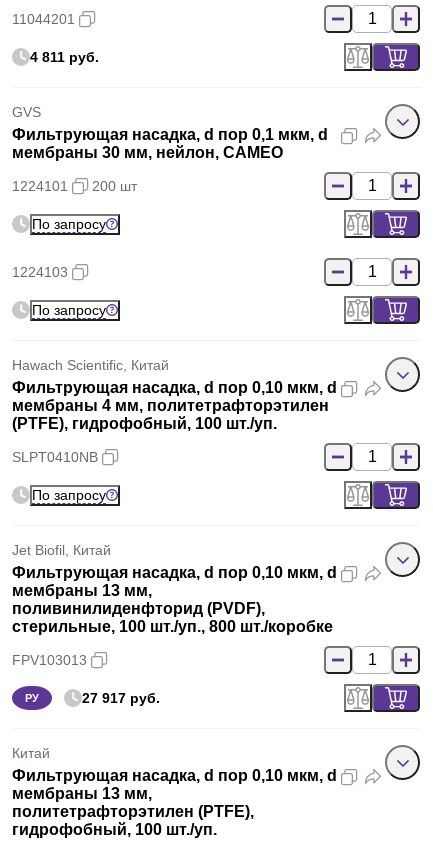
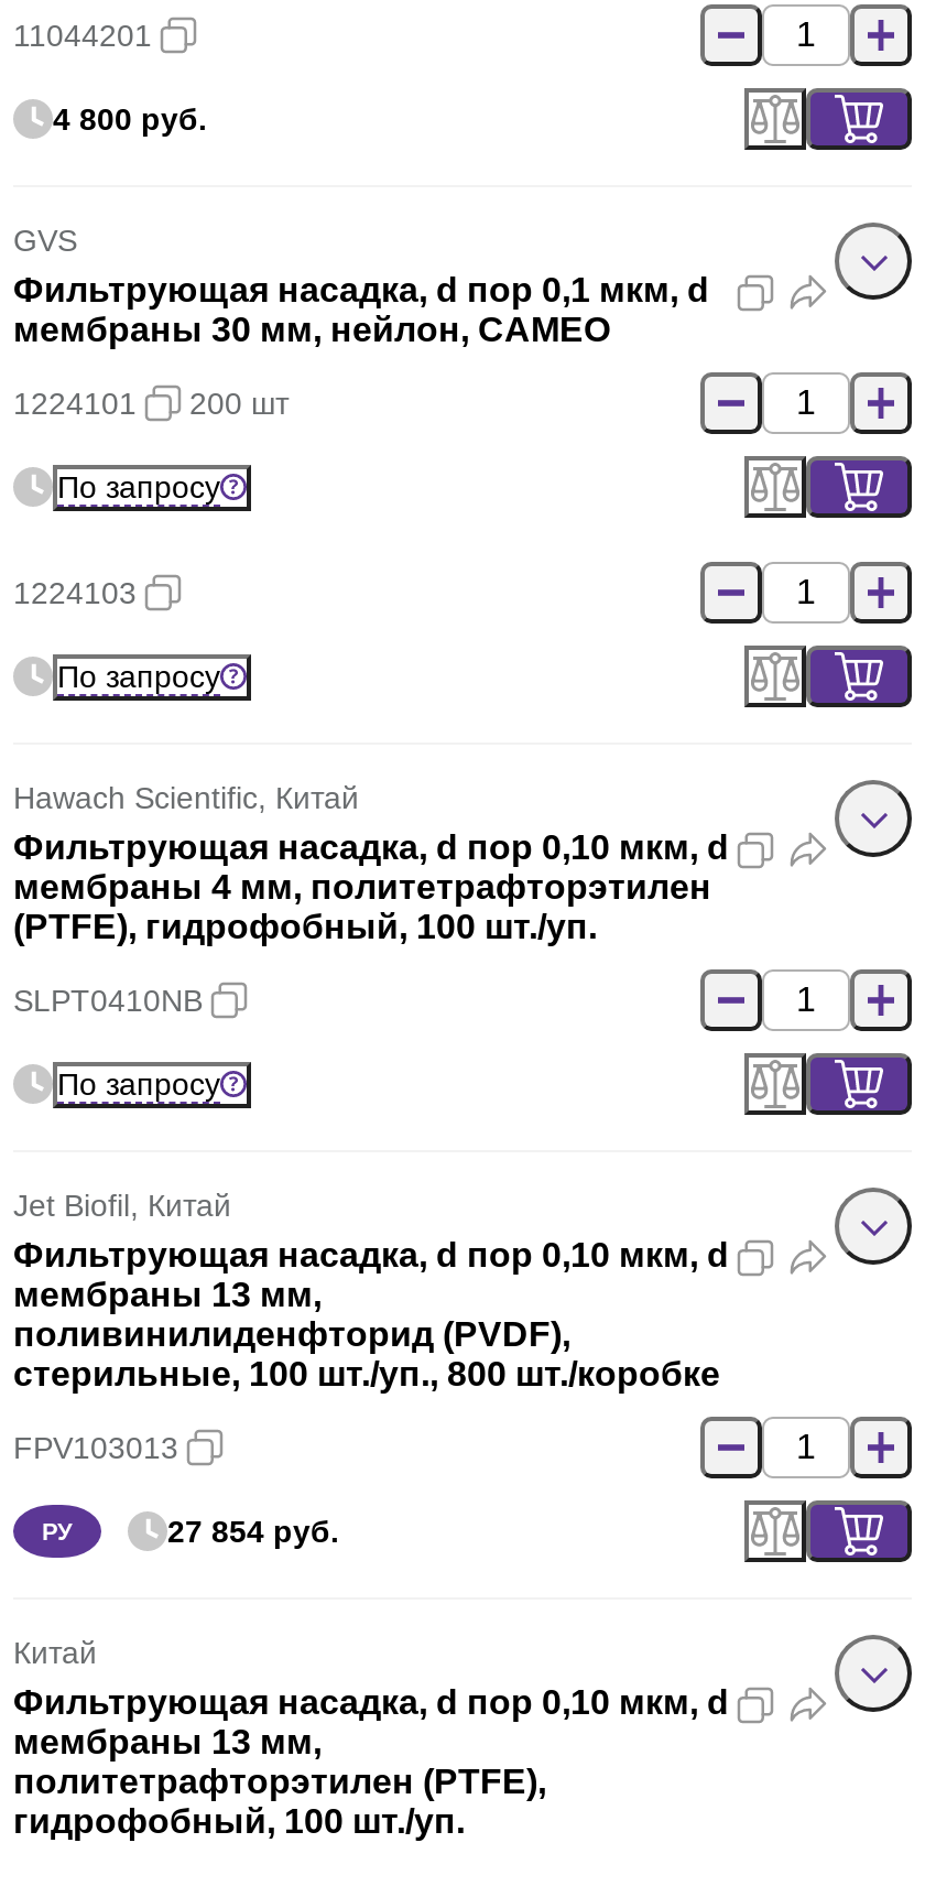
- 4 811 руб.
+ 4 800 руб.

- 27 917 руб.
+ 27 854 руб.
